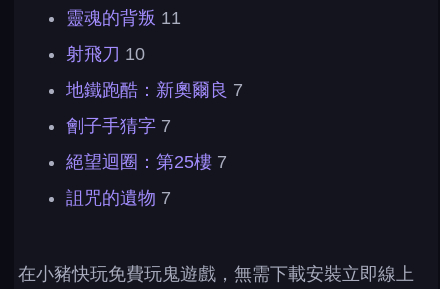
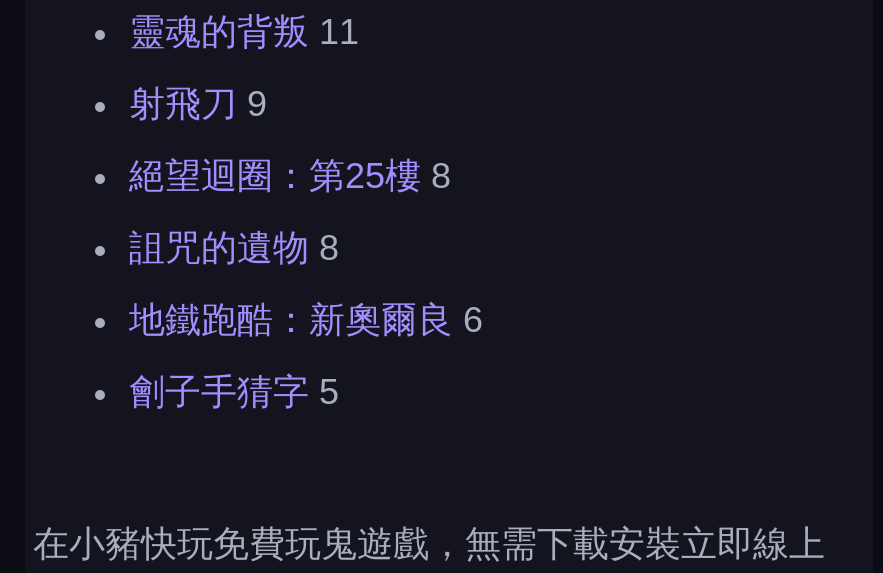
- 射飛刀 10
+ 射飛刀 9

- 地鐵跑酷：新奧爾良 7
+ 絕望迴圈：第25樓 8

- 劊子手猜字 7
+ 詛咒的遺物 8

- 絕望迴圈：第25樓 7
+ 地鐵跑酷：新奧爾良 6

- 詛咒的遺物 7
+ 劊子手猜字 5
